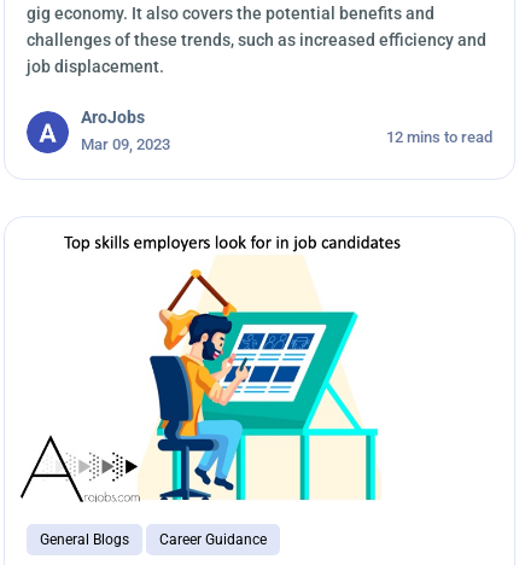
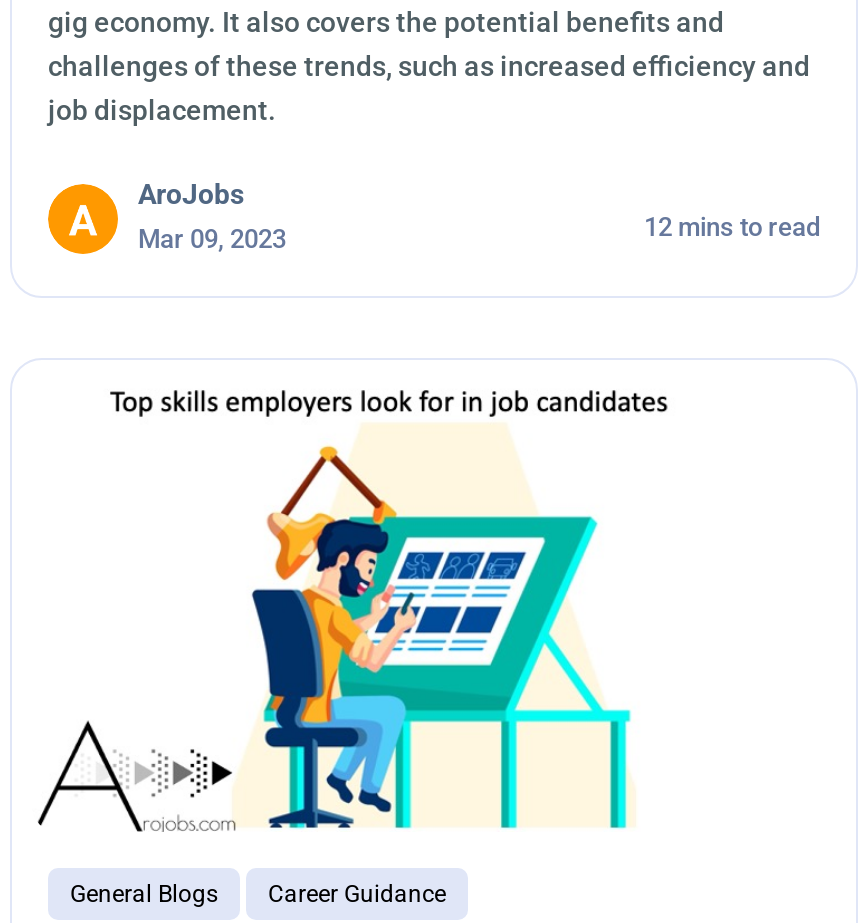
- [image]
+ [image]
